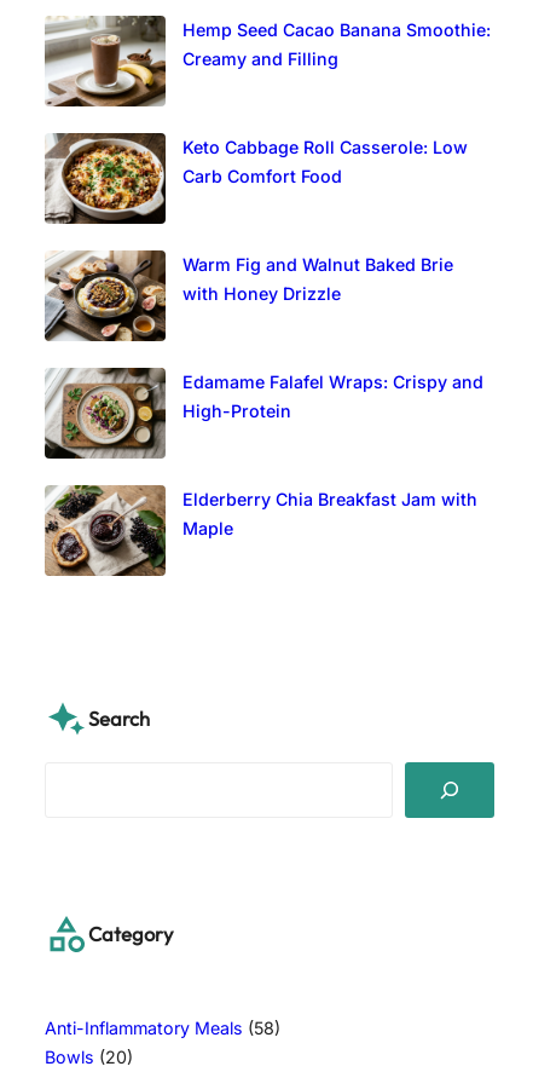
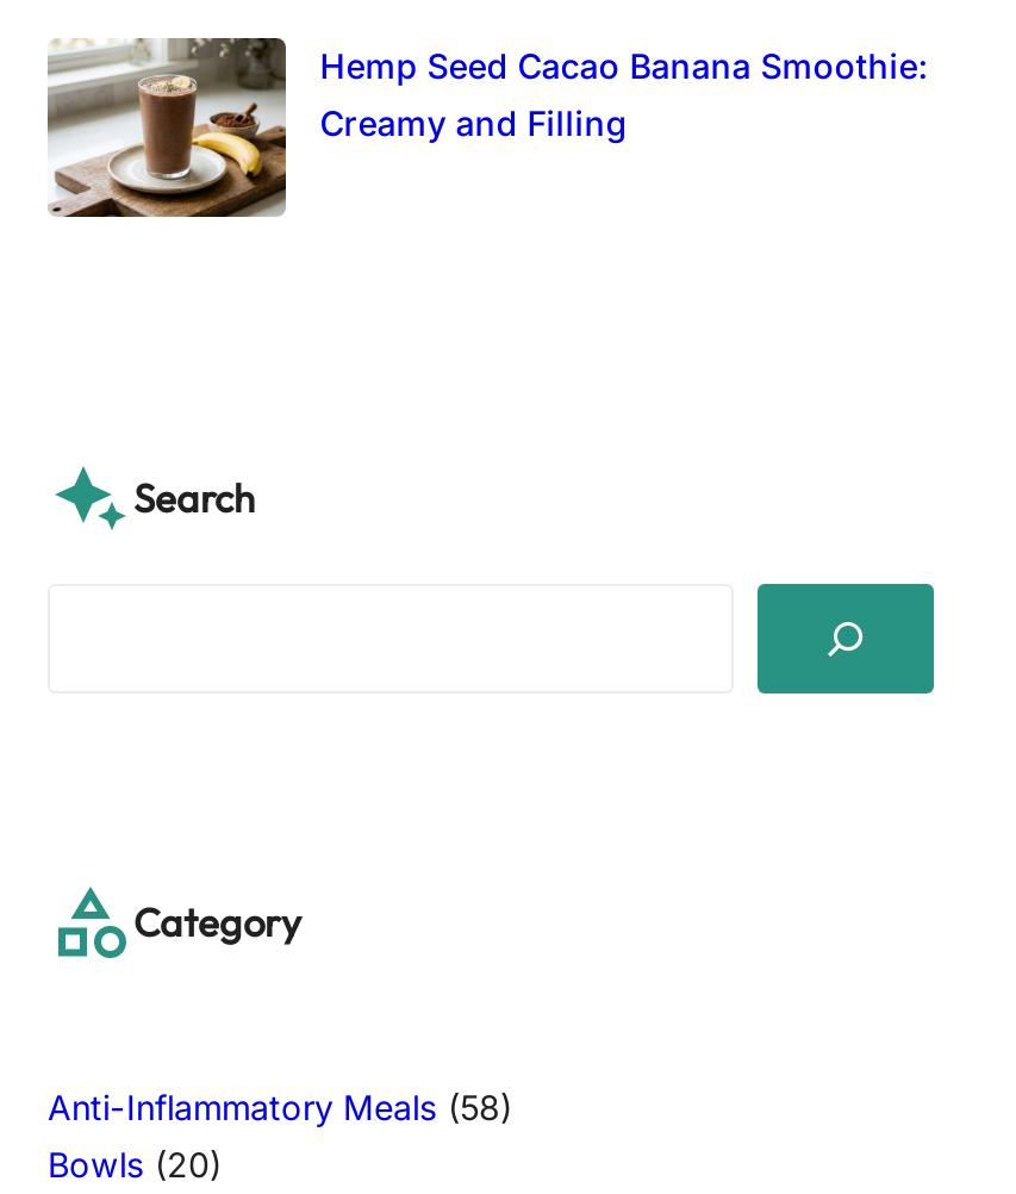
- [image]
- Keto Cabbage Roll Casserole: Low
- Carb Comfort Food

- [image]
- Warm Fig and Walnut Baked Brie
- with Honey Drizzle

- [image]
- Edamame Falafel Wraps: Crispy and
- High-Protein

- [image]
- Elderberry Chia Breakfast Jam with
- Maple
